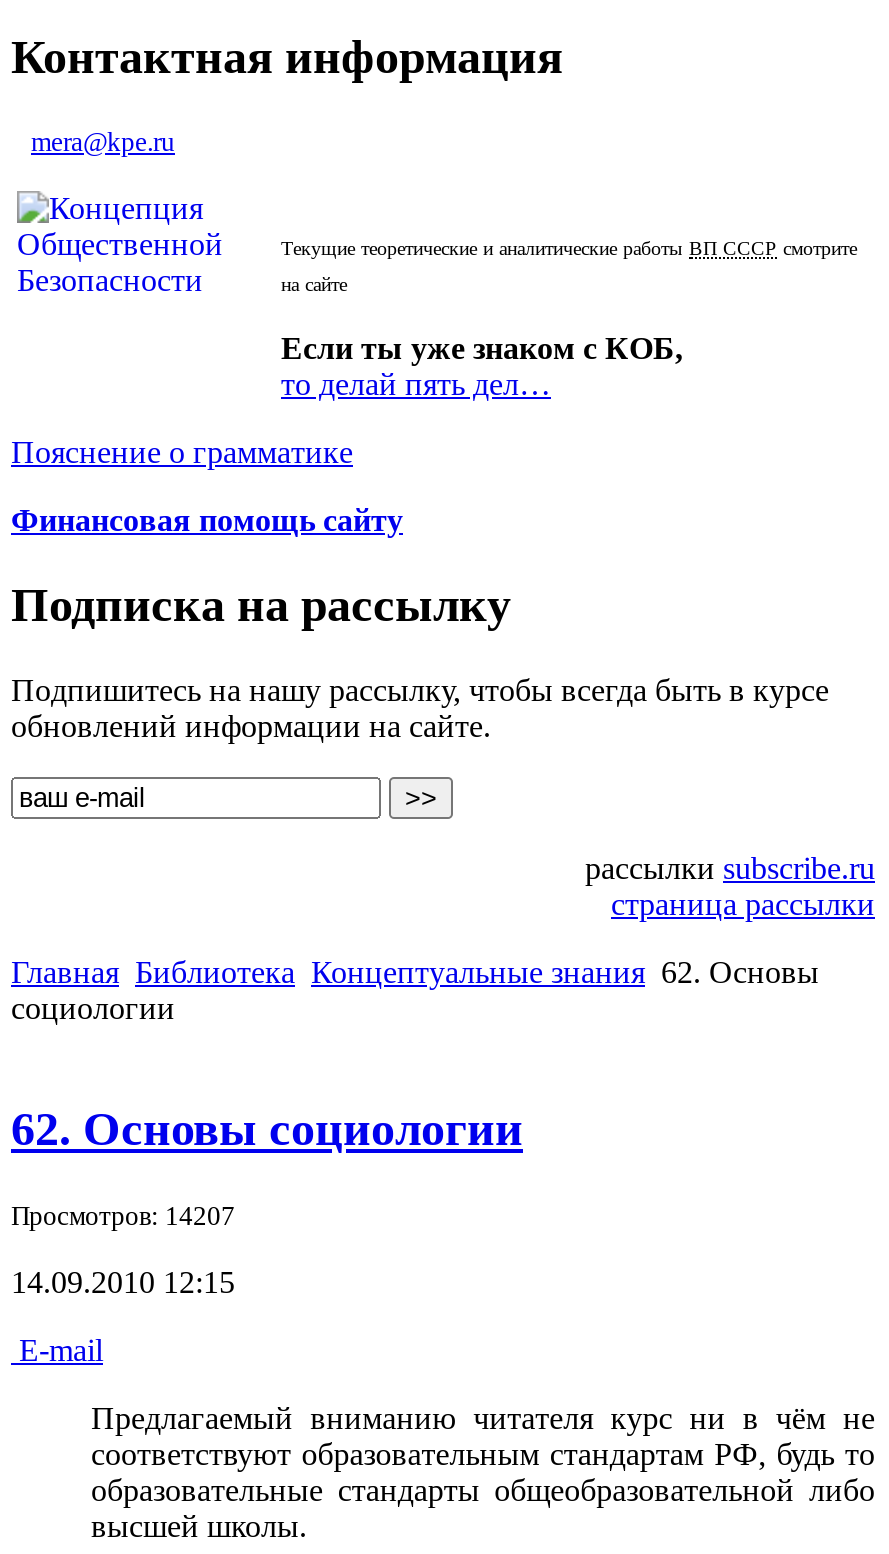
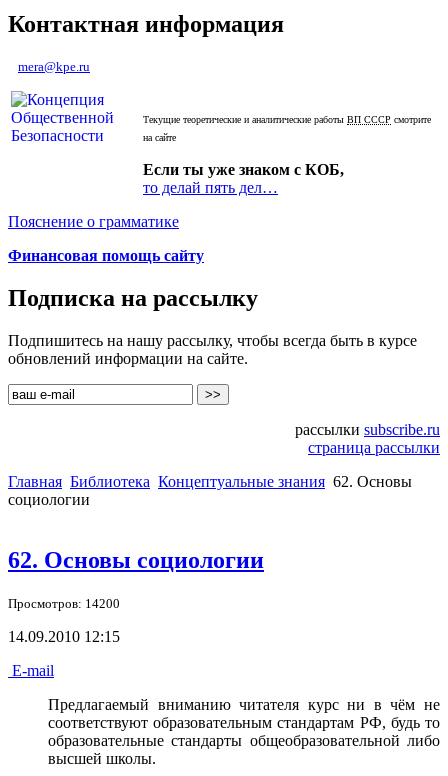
- Просмотров: 14207
+ Просмотров: 14200
